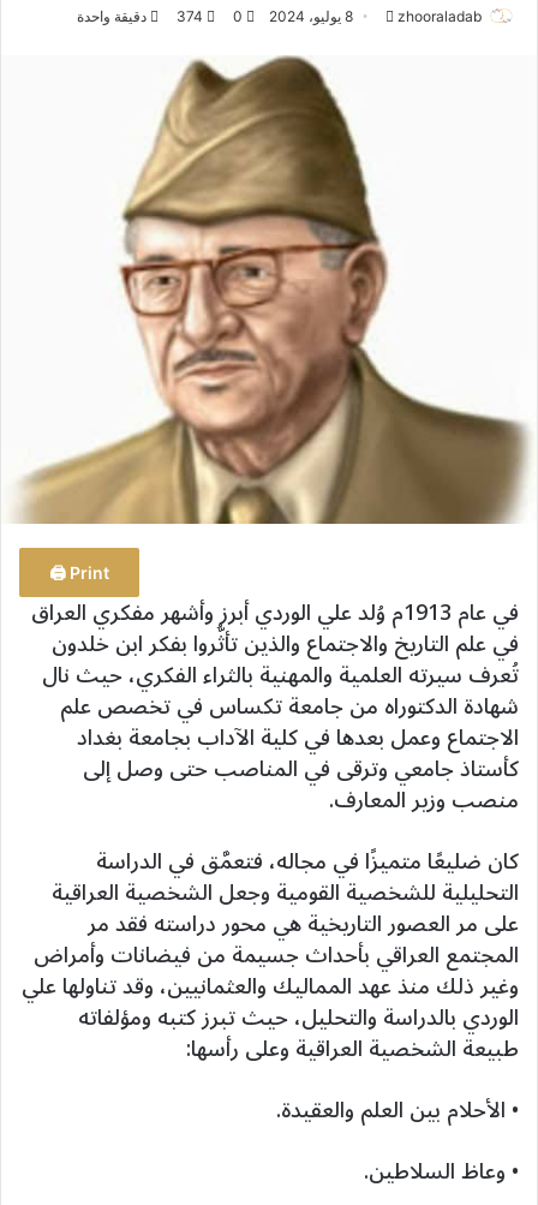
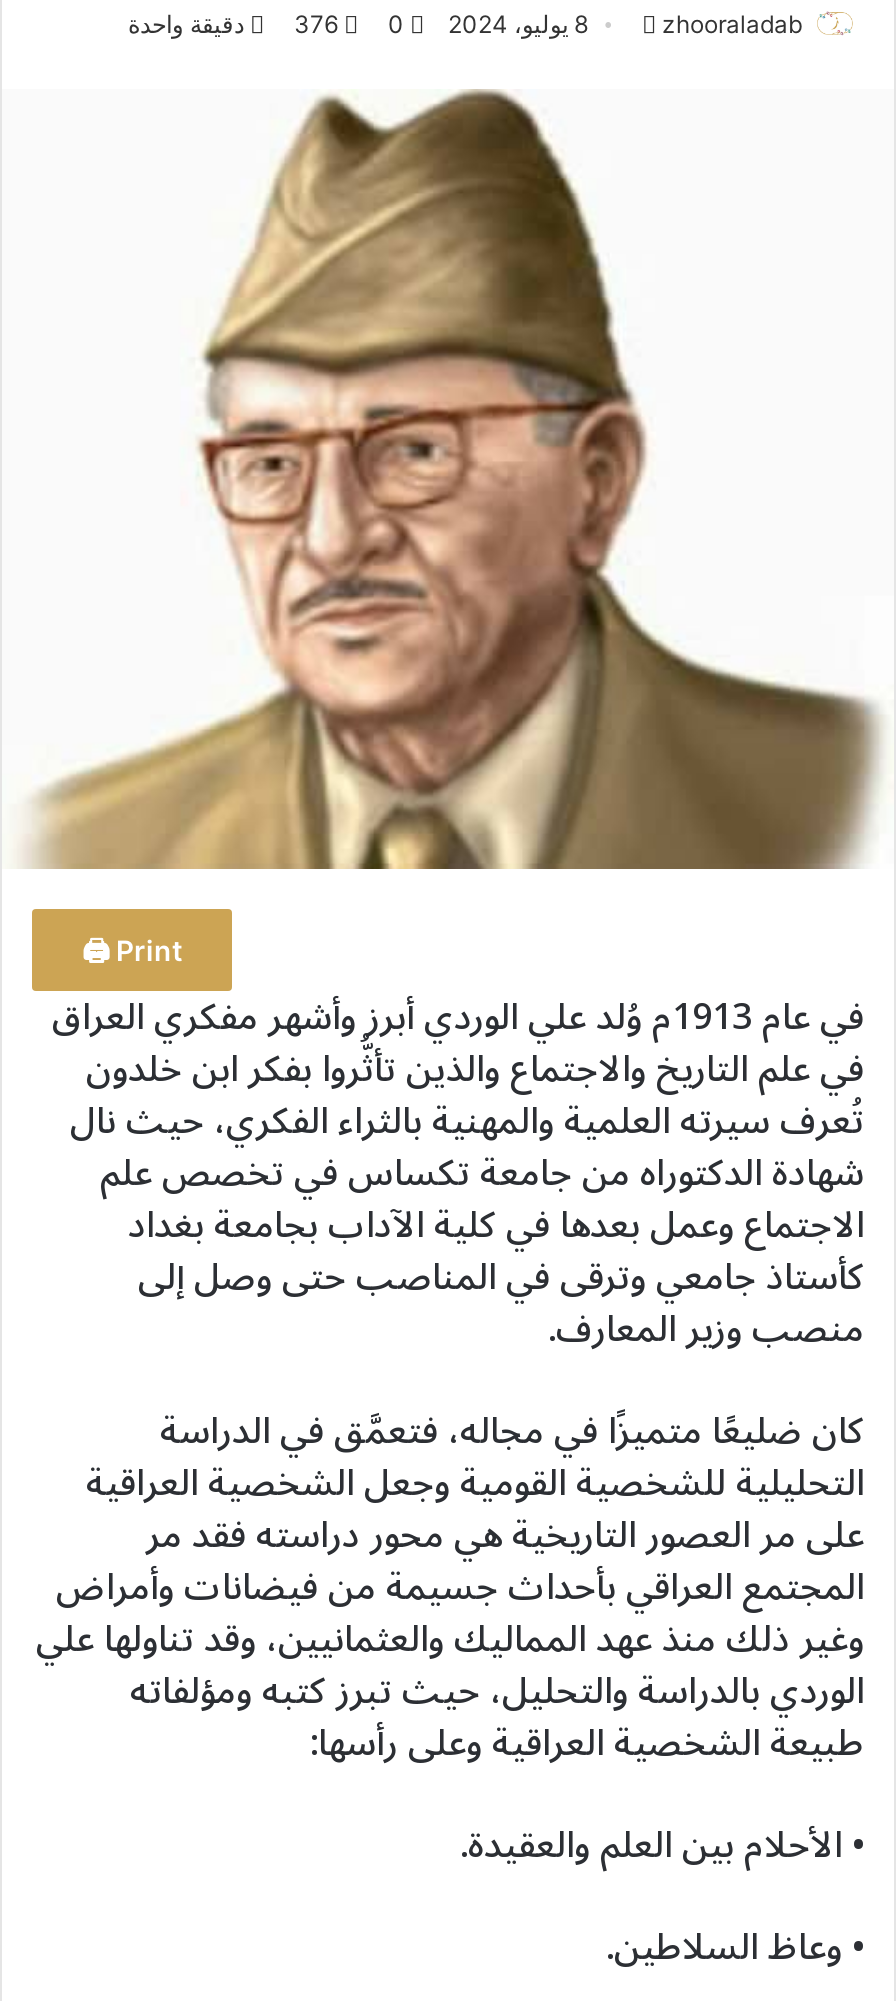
- 0 374 دقيقة واحدة
+ 0 376 دقيقة واحدة
